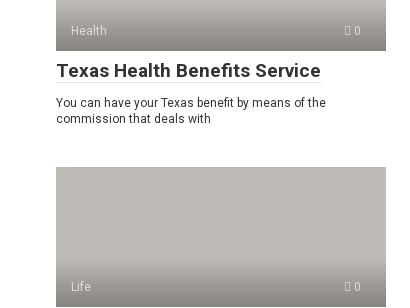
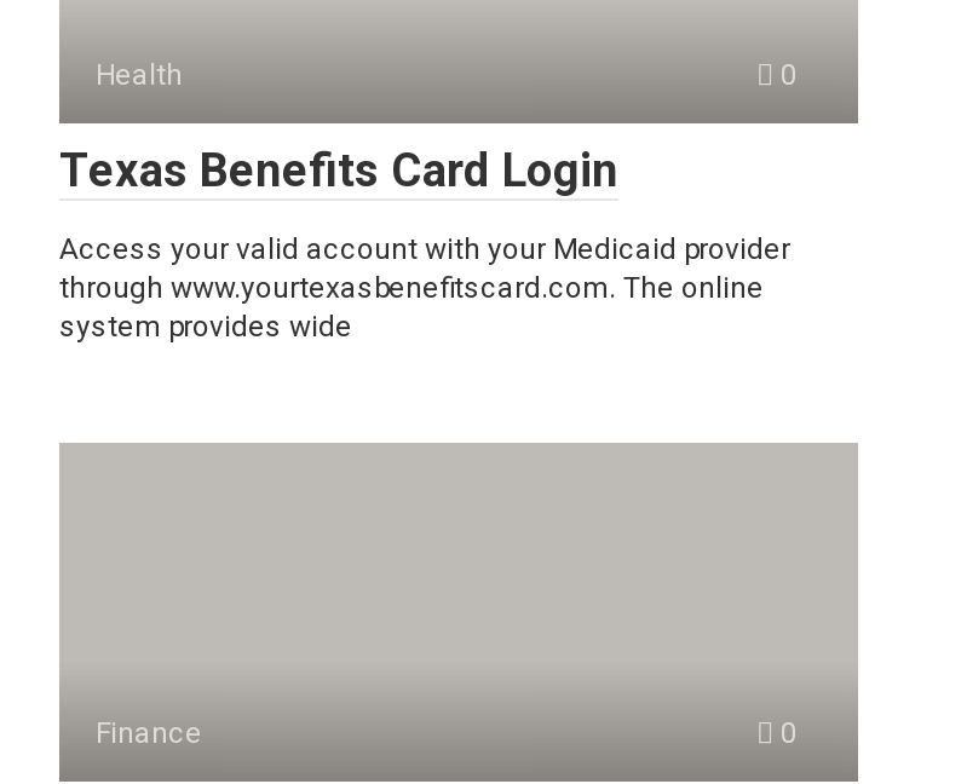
- Texas Health Benefits Service
+ Texas Benefits Card Login

- You can have your Texas benefit by means of the
- commission that deals with
+ Access your valid account with your Medicaid provider
+ through www.yourtexasbenefitscard.com. The online
+ system provides wide

- Life
+ Finance
